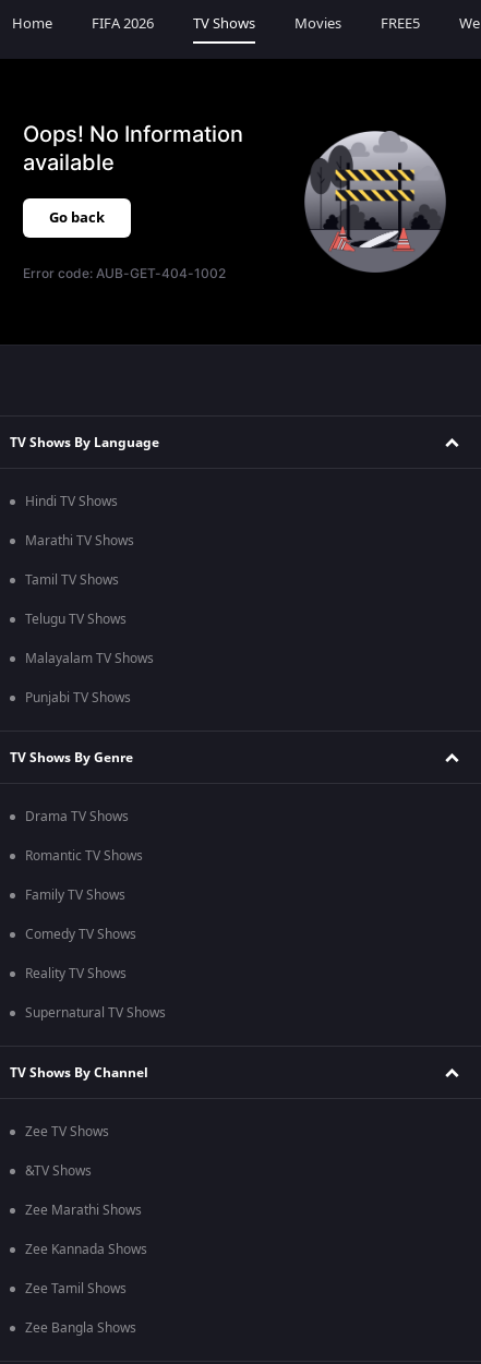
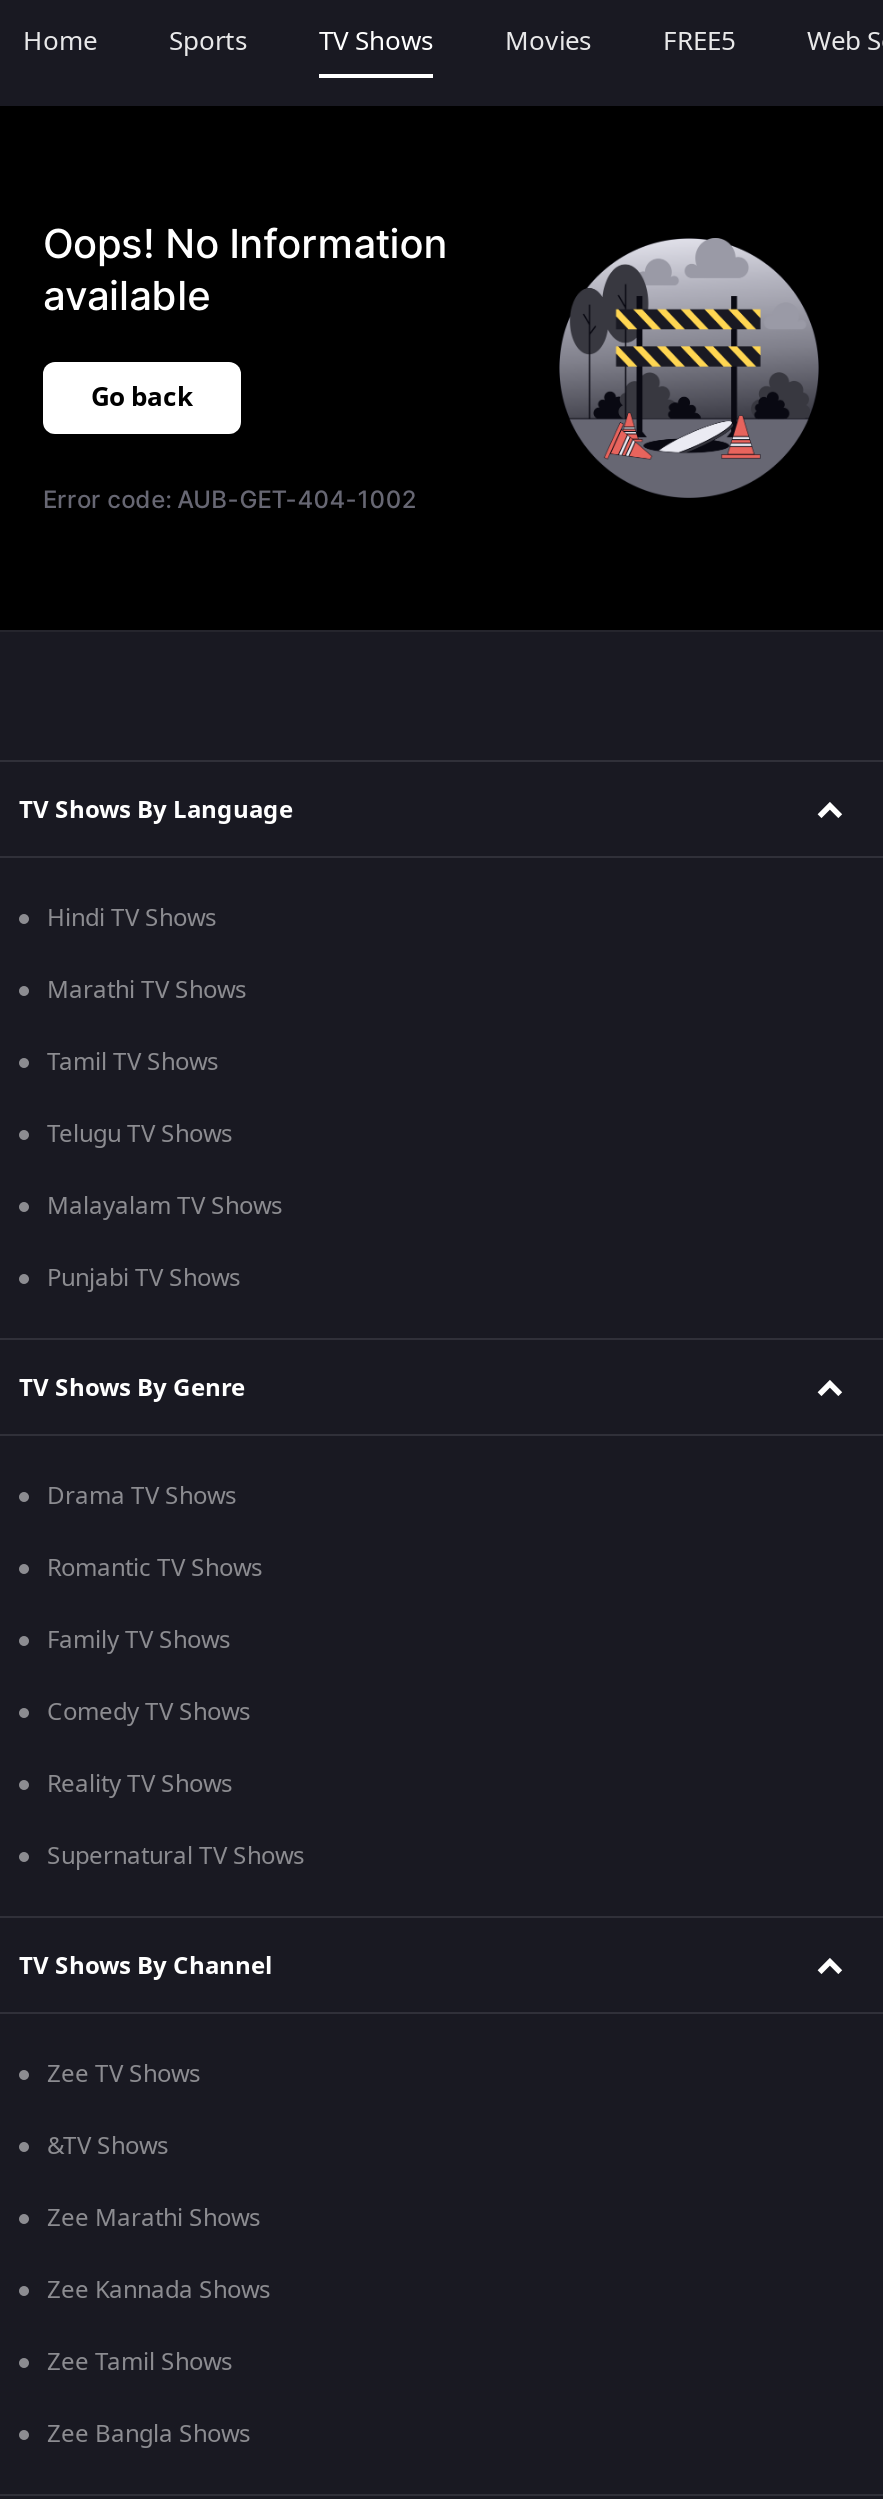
- FIFA 2026
+ Sports
